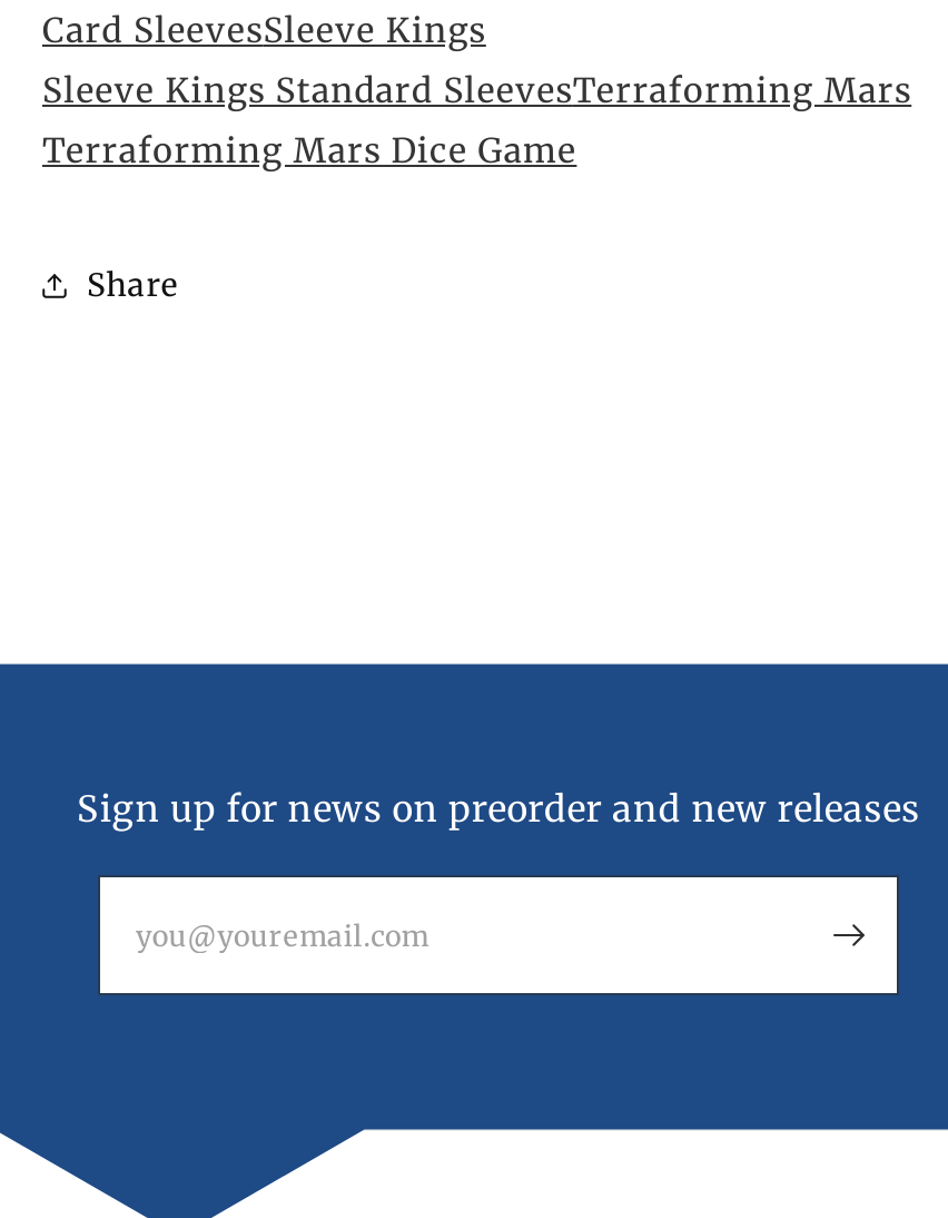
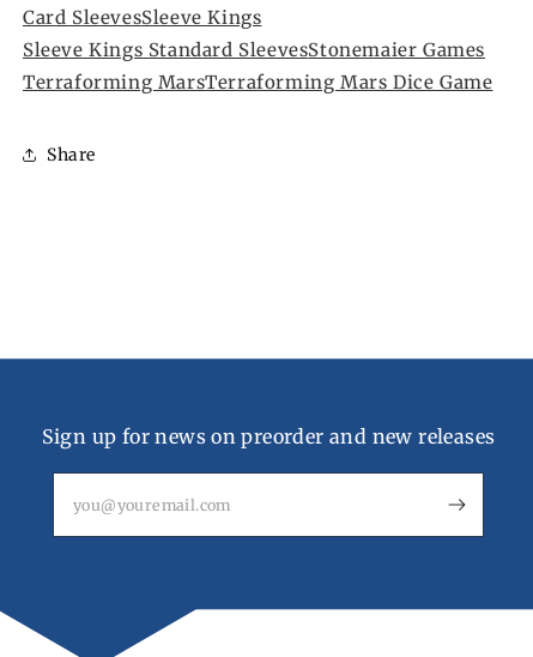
- Sleeve Kings Standard SleevesTerraforming Mars
- Terraforming Mars Dice Game
+ Sleeve Kings Standard SleevesStonemaier Games
+ Terraforming MarsTerraforming Mars Dice Game
